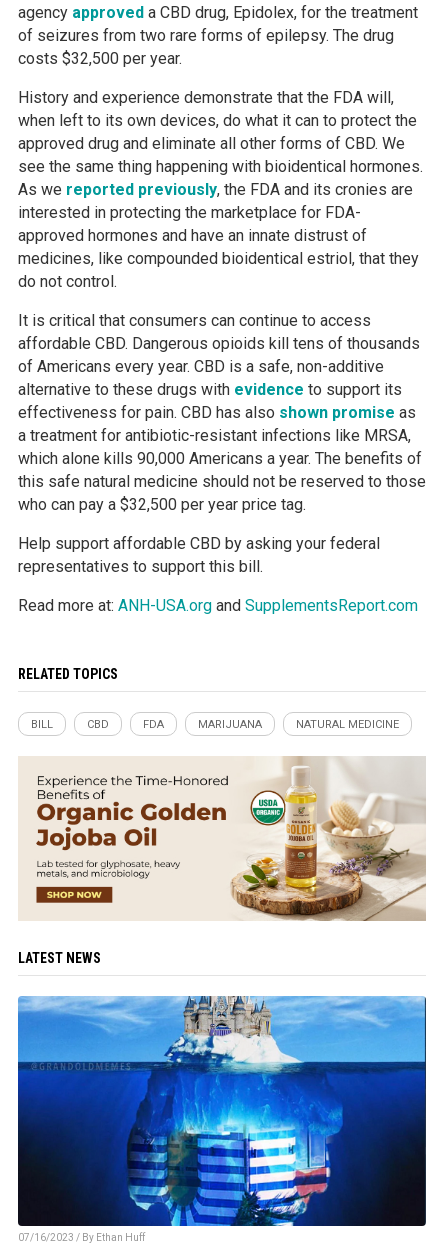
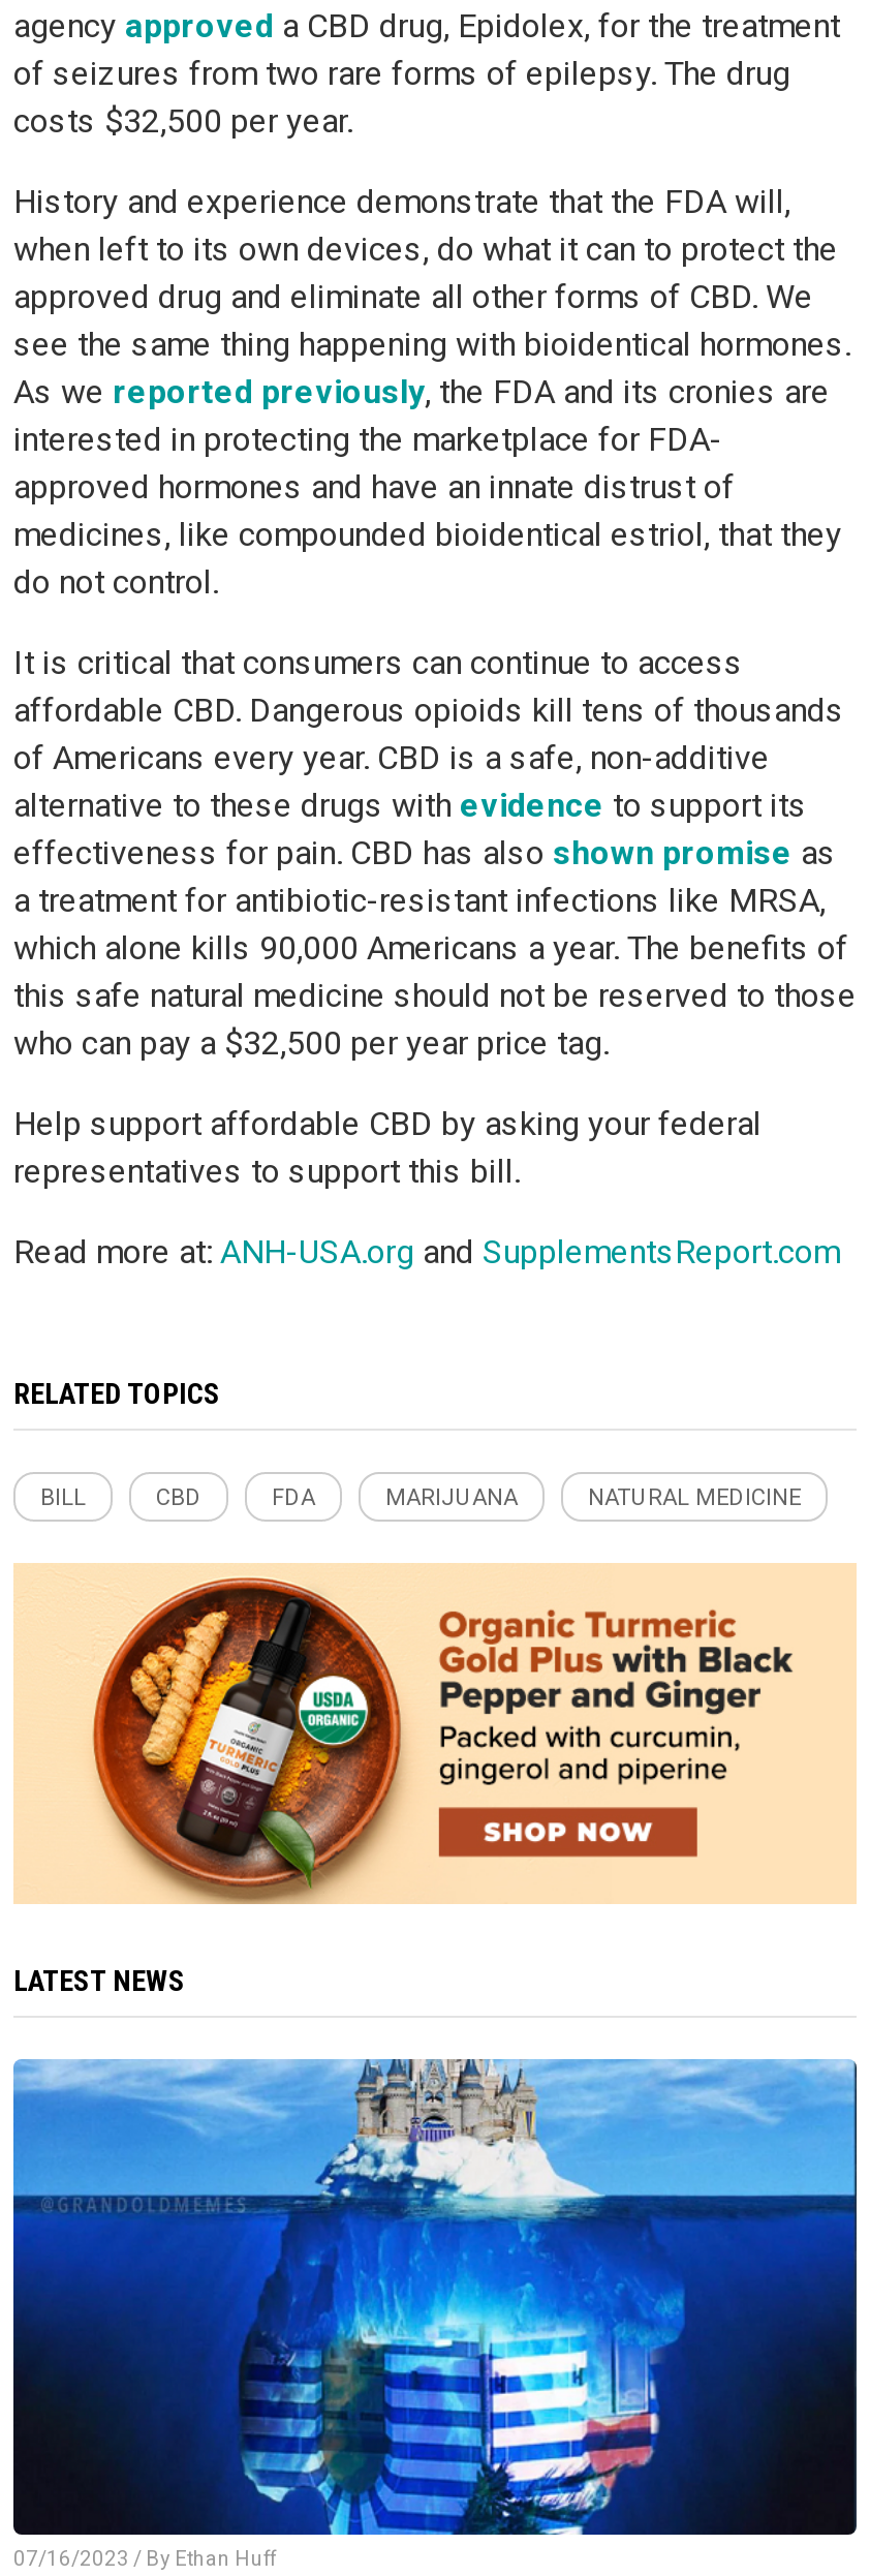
- [image]
+ [image]
